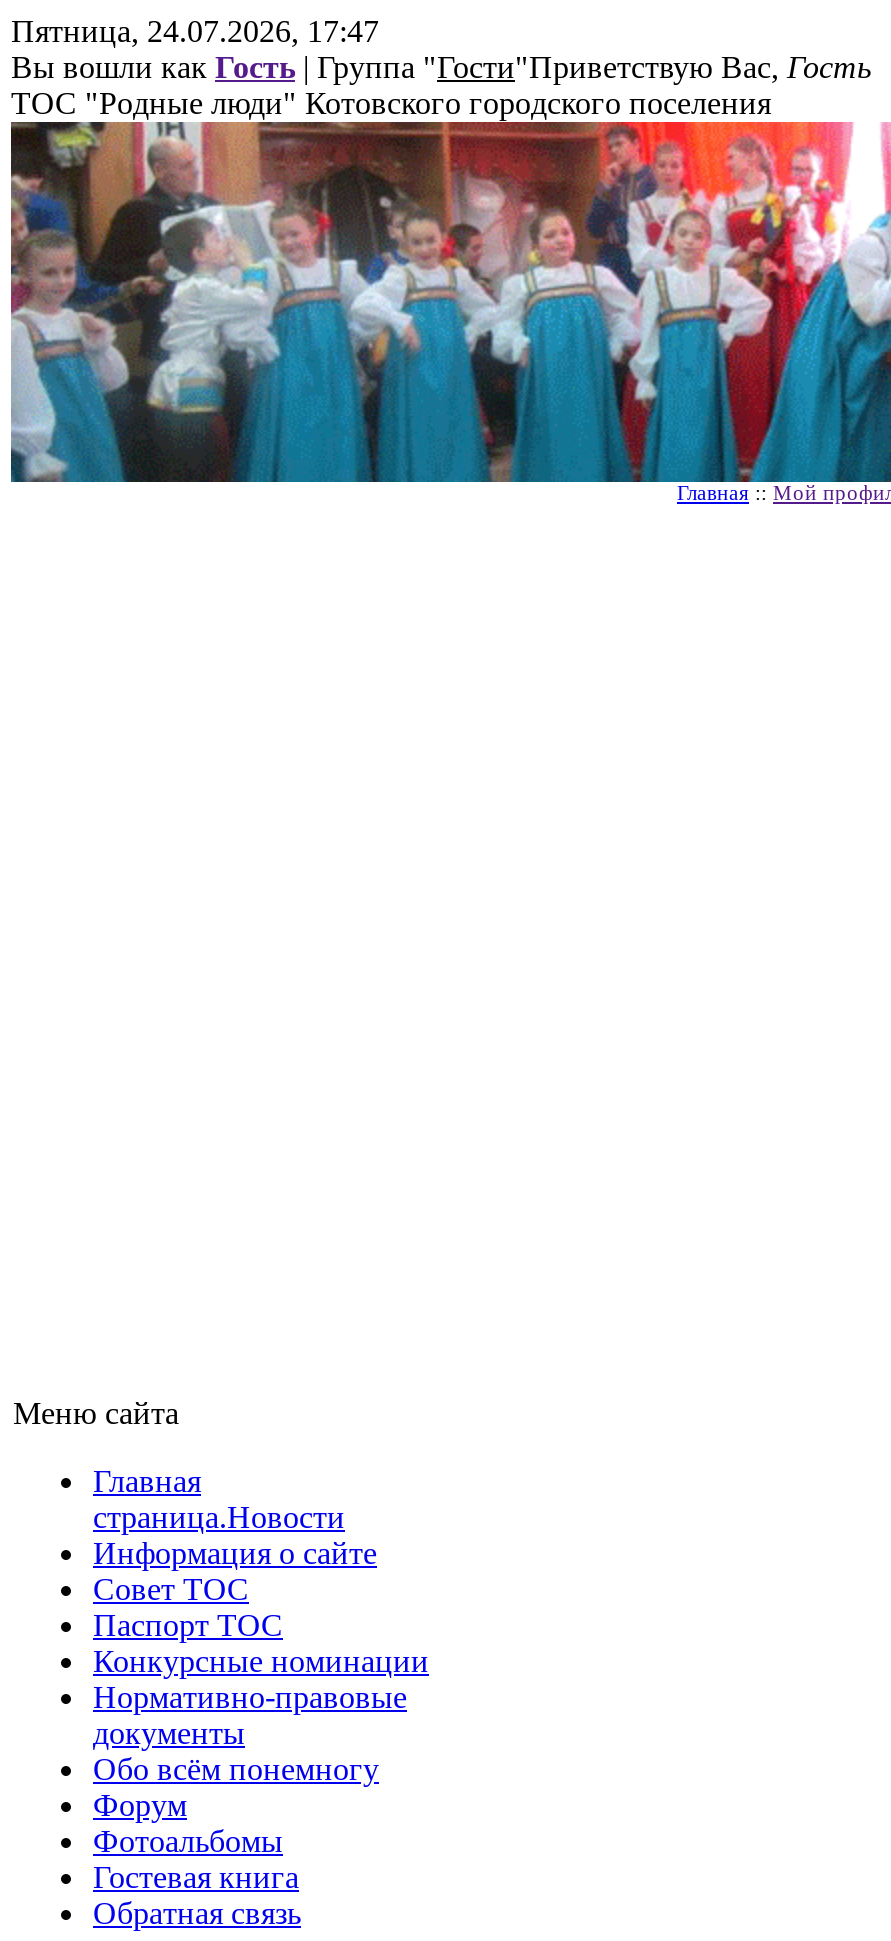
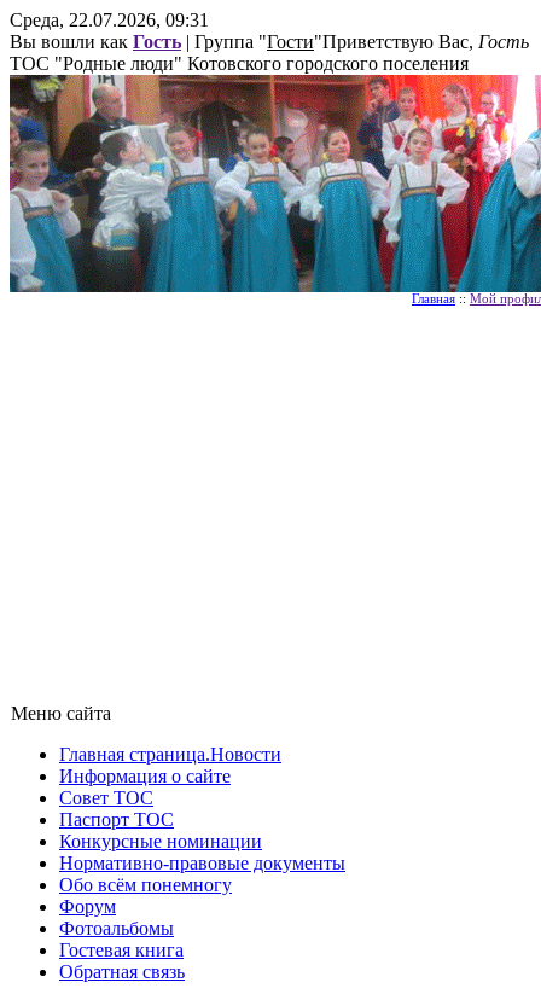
- Пятница, 24.07.2026, 17:47
+ Среда, 22.07.2026, 09:31
